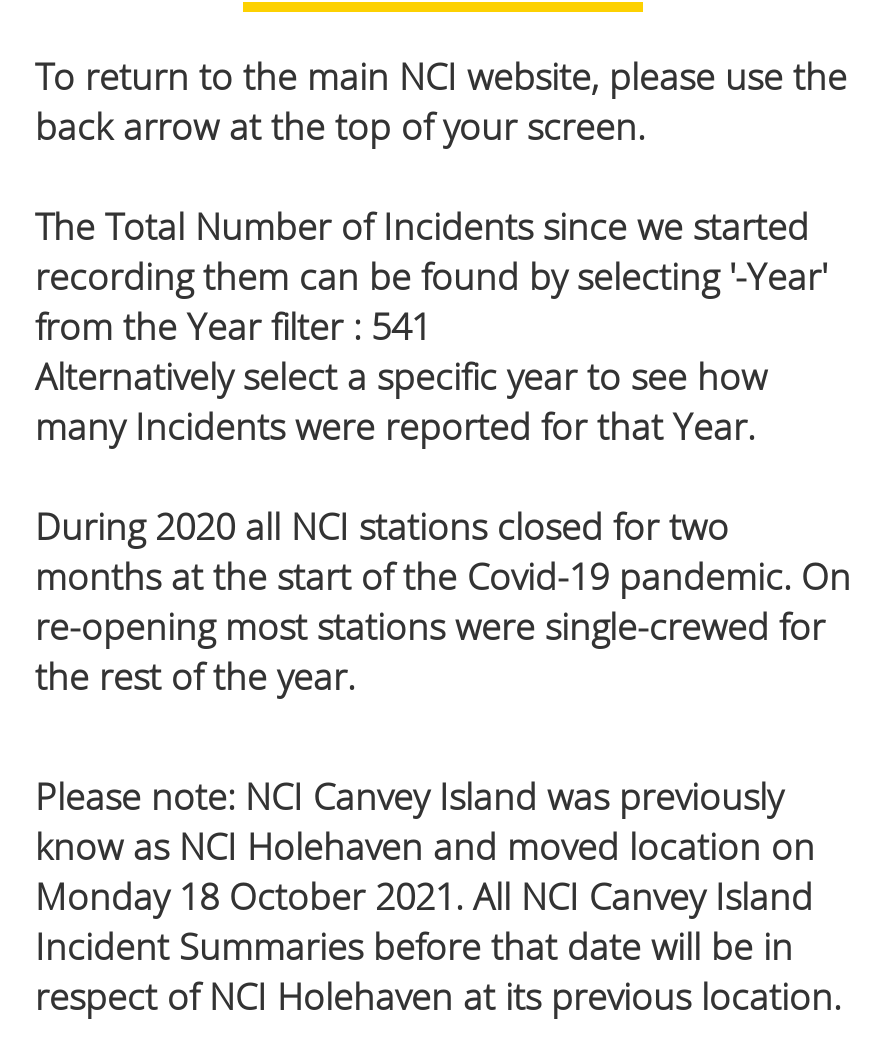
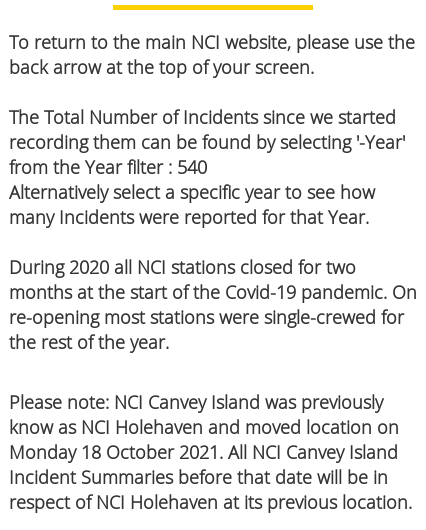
- from the Year filter : 541
+ from the Year filter : 540
